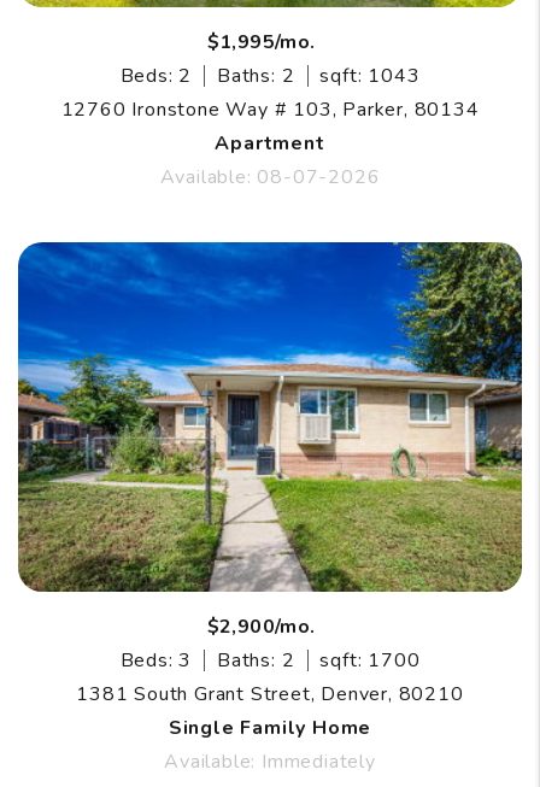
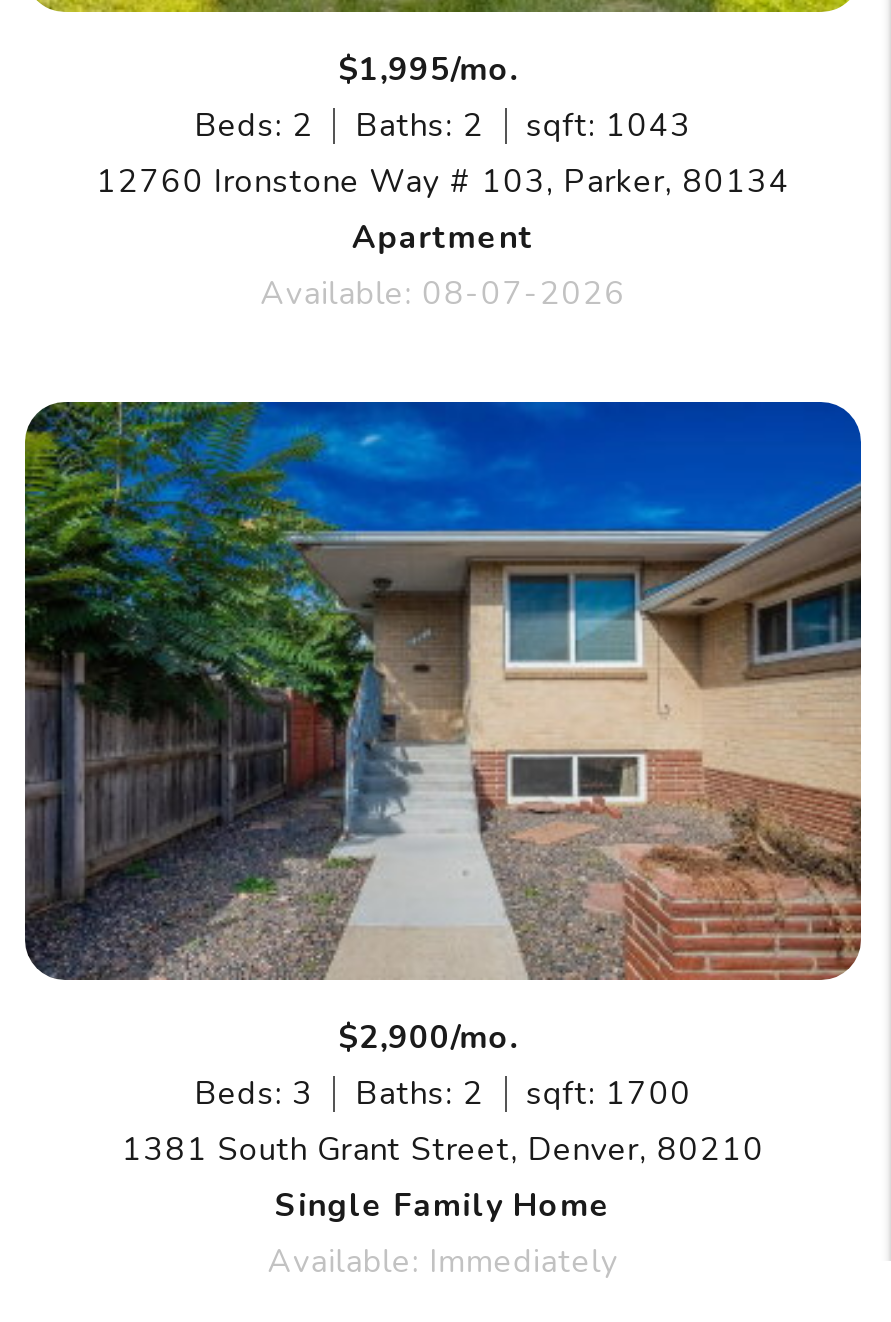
- [image]
+ [image]
